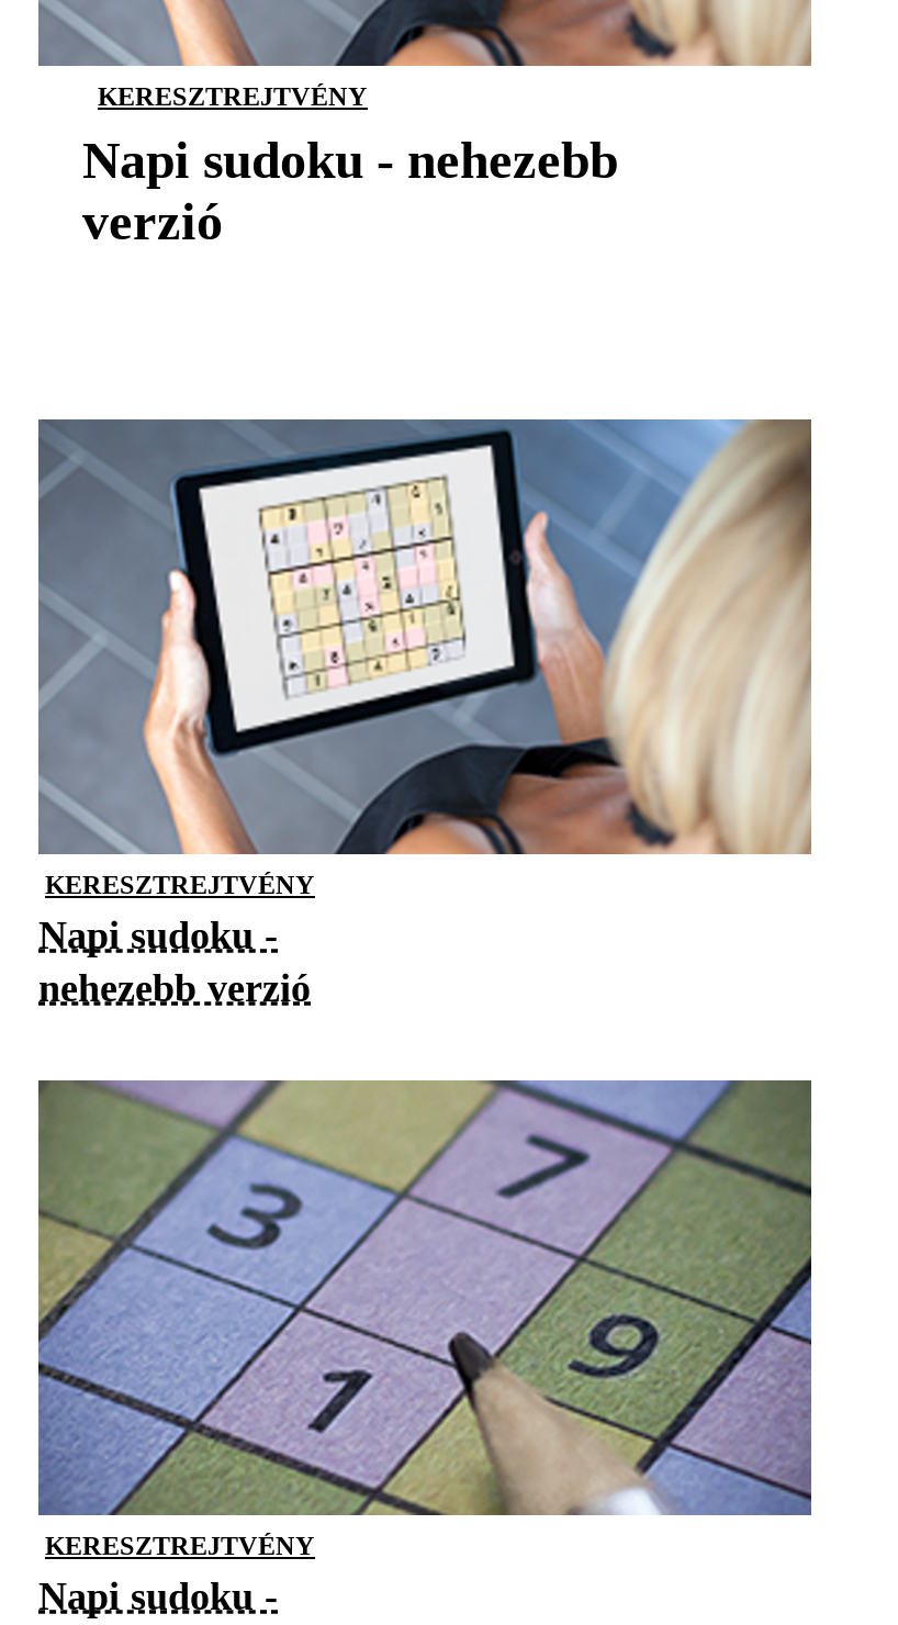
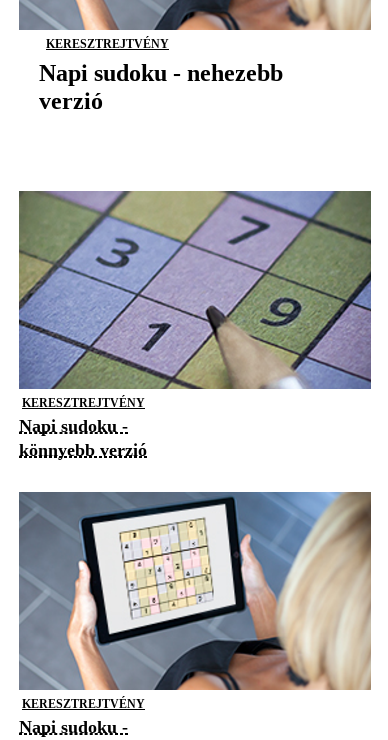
moved down: [image]

- nehezebb verzió
+ könnyebb verzió

moved up: [image]
